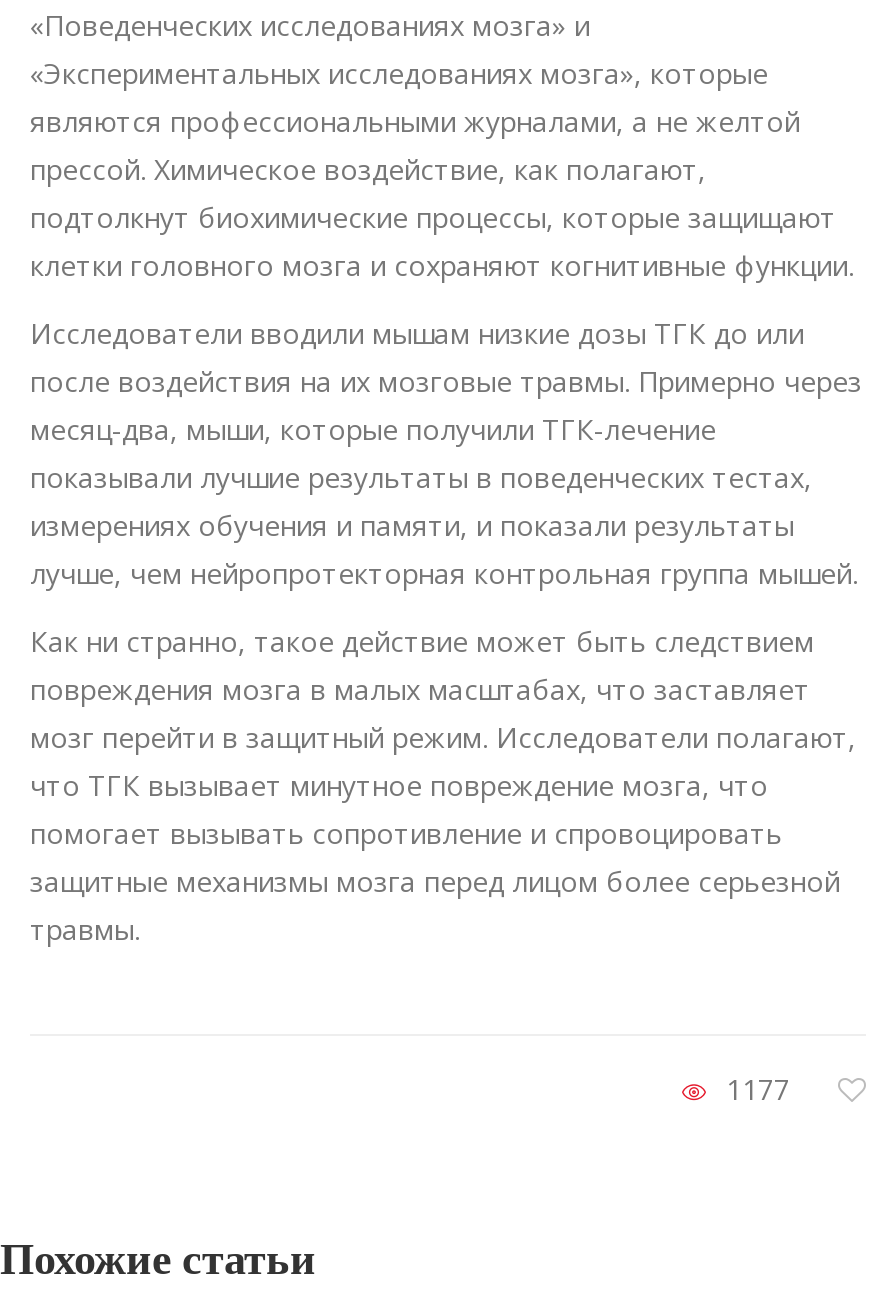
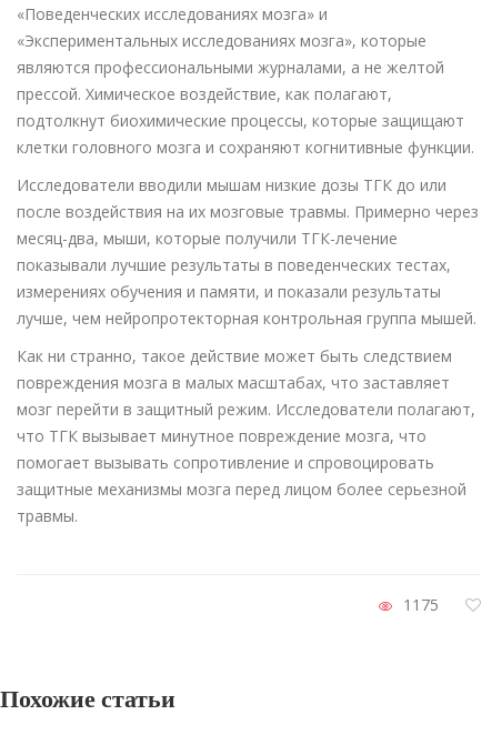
- 1177
+ 1175
